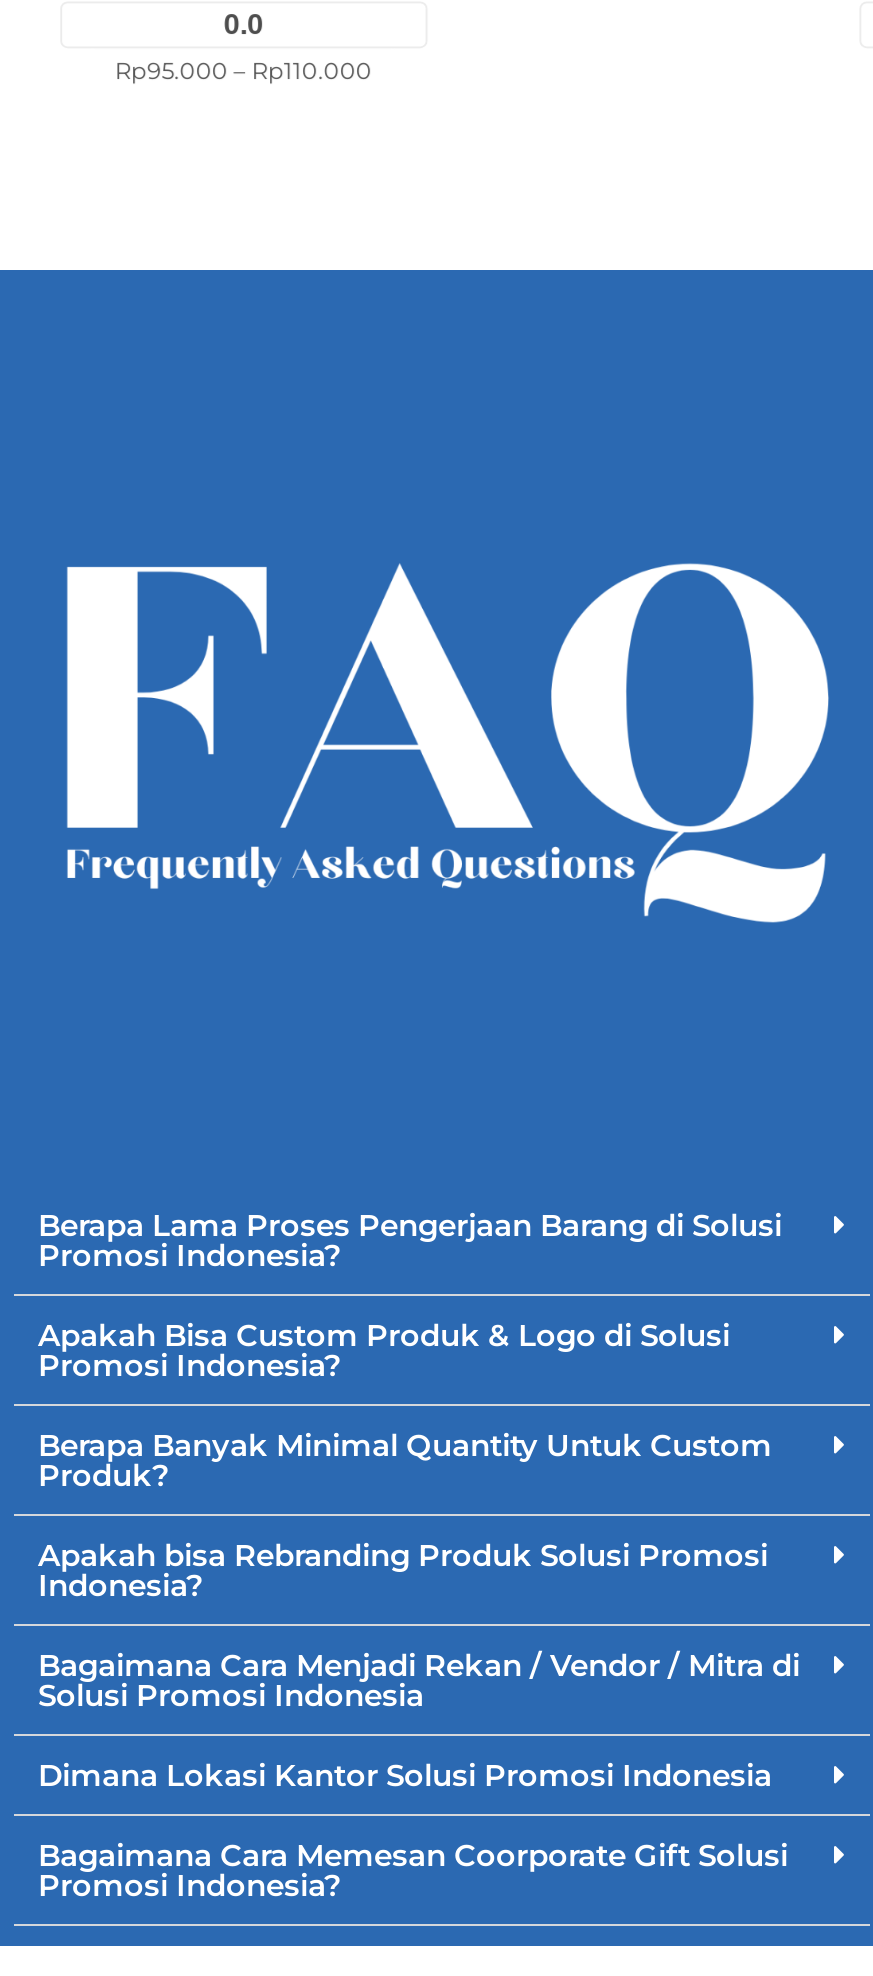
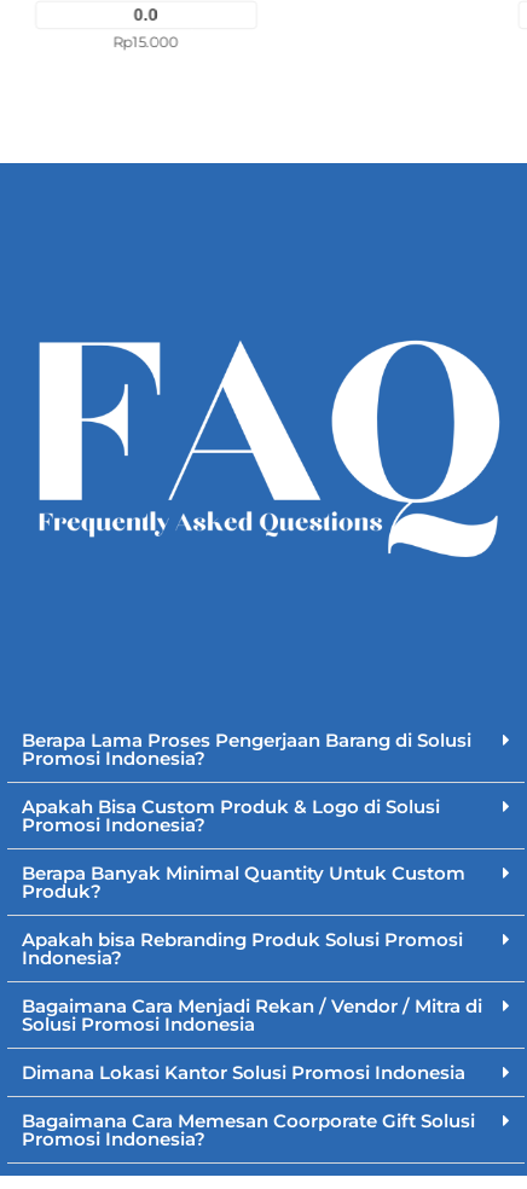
- Rp95.000 – Rp110.000
+ Rp15.000
